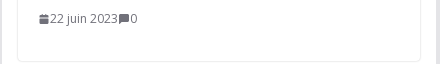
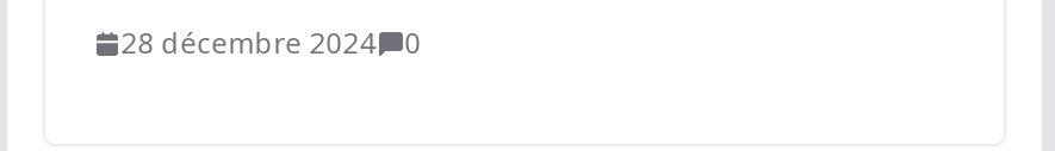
- 22 juin 2023 0
+ 28 décembre 2024 0
